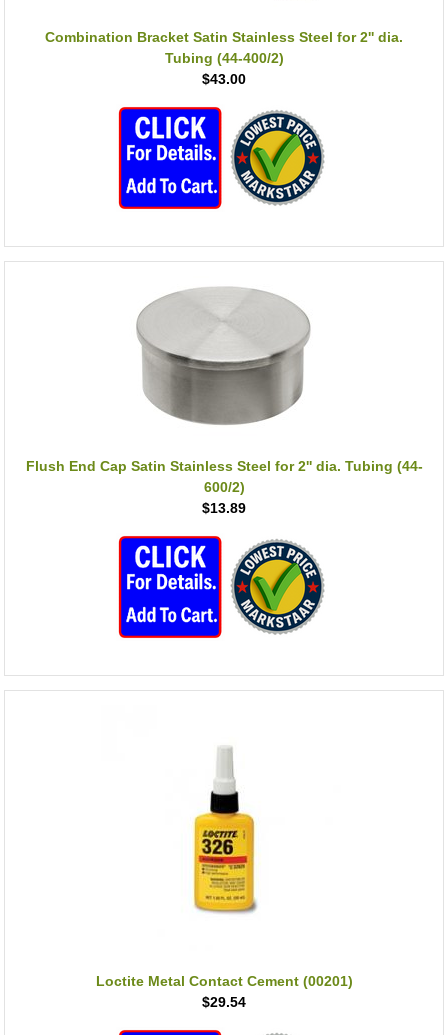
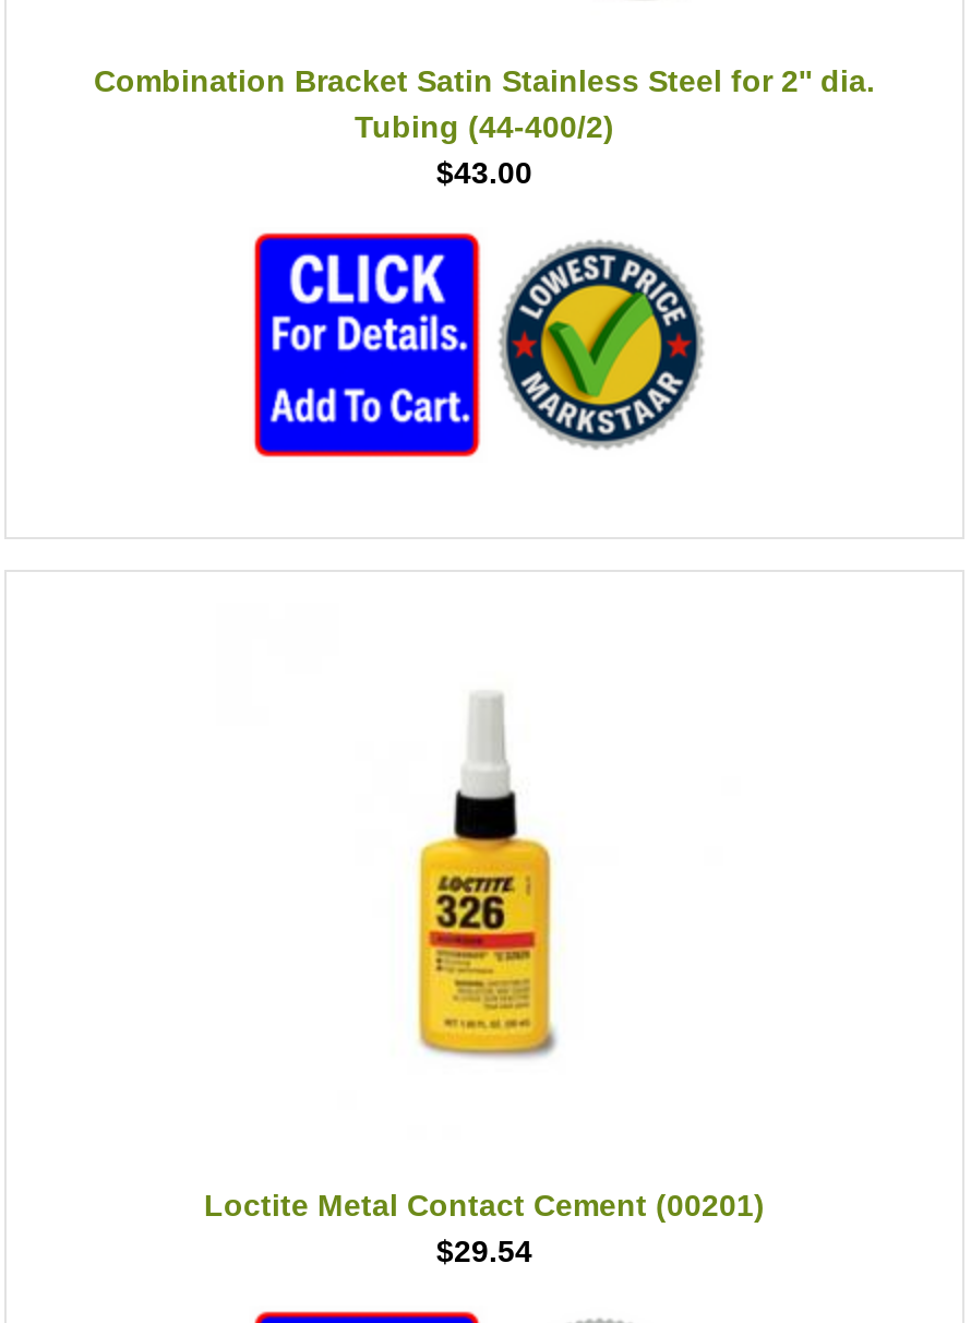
- [image]
- Flush End Cap Satin Stainless Steel for 2'' dia. Tubing (44-
- 600/2)
- $13.89
